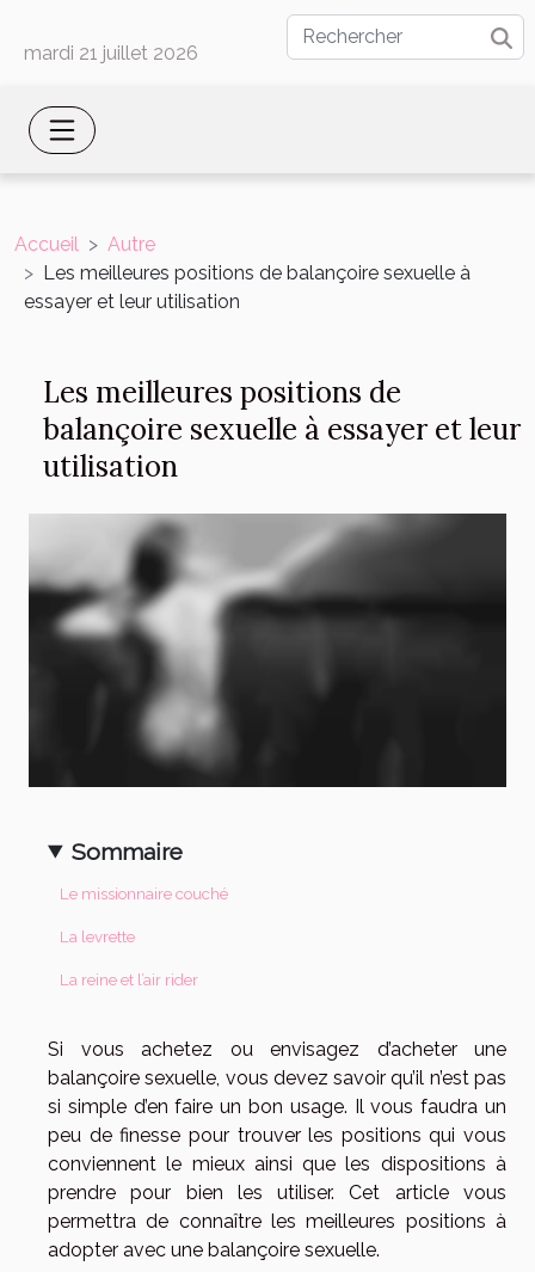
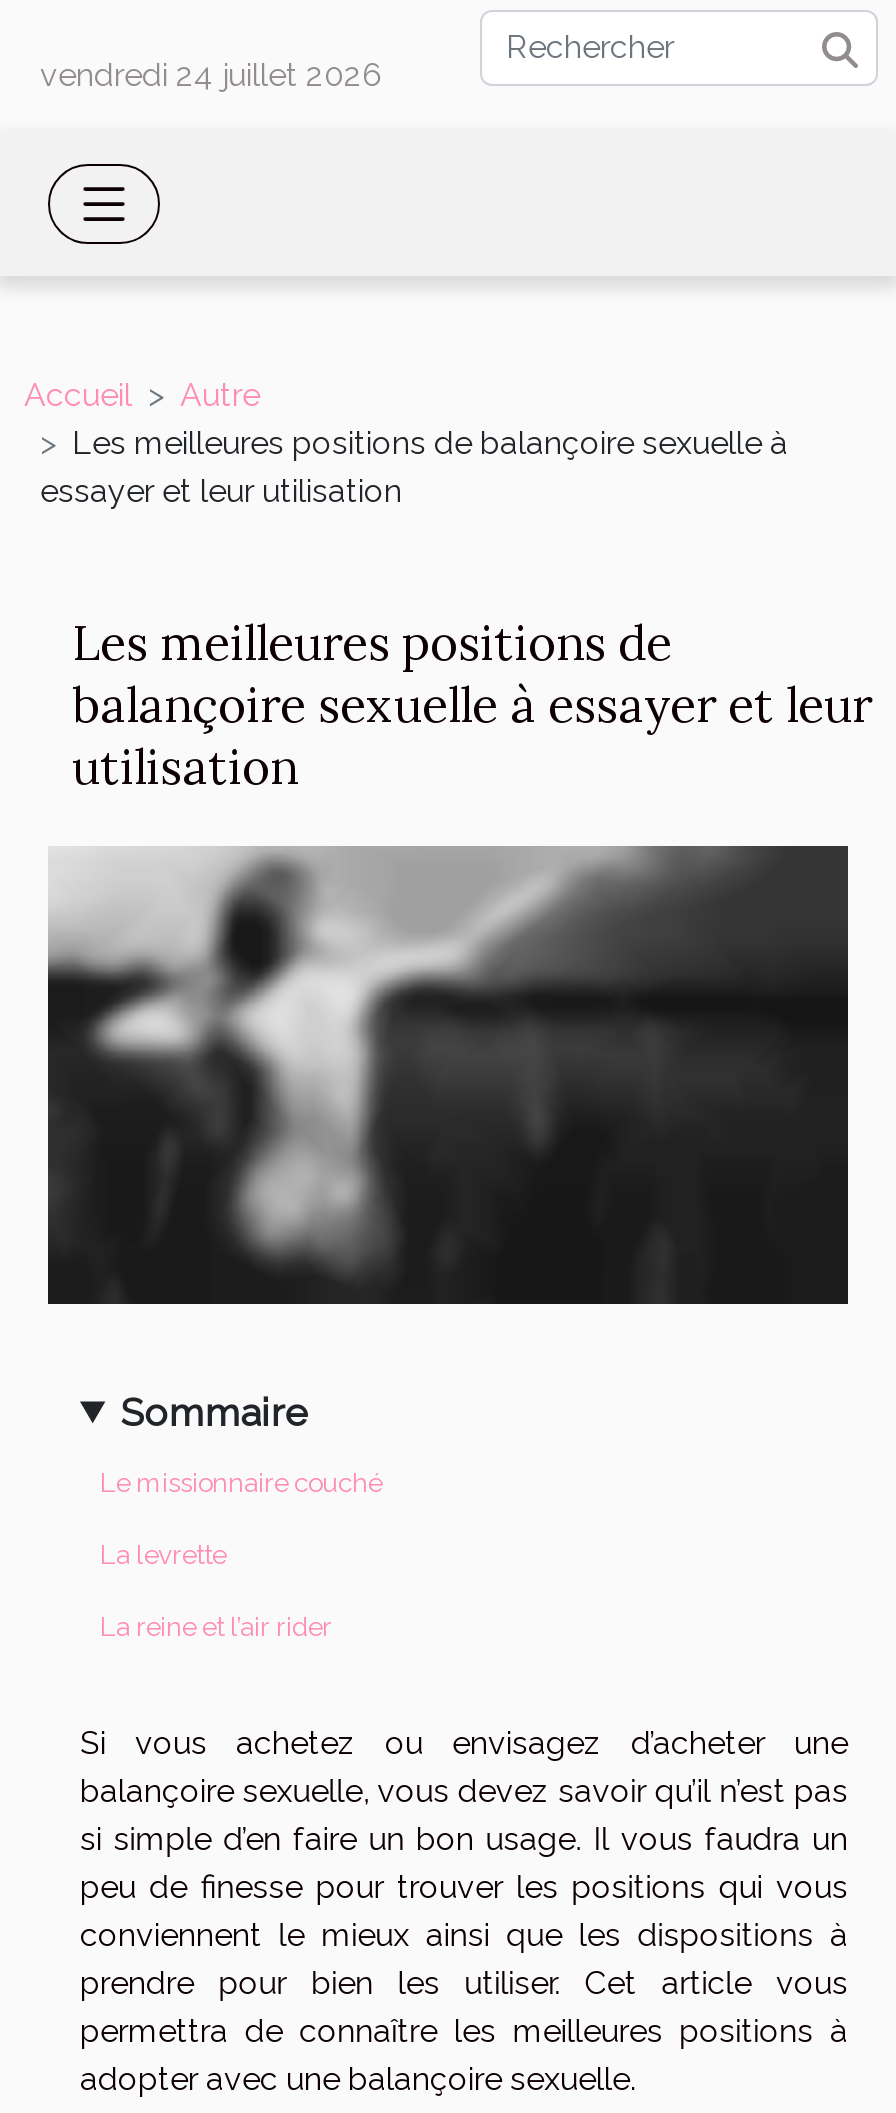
- mardi 21 juillet 2026
+ vendredi 24 juillet 2026
